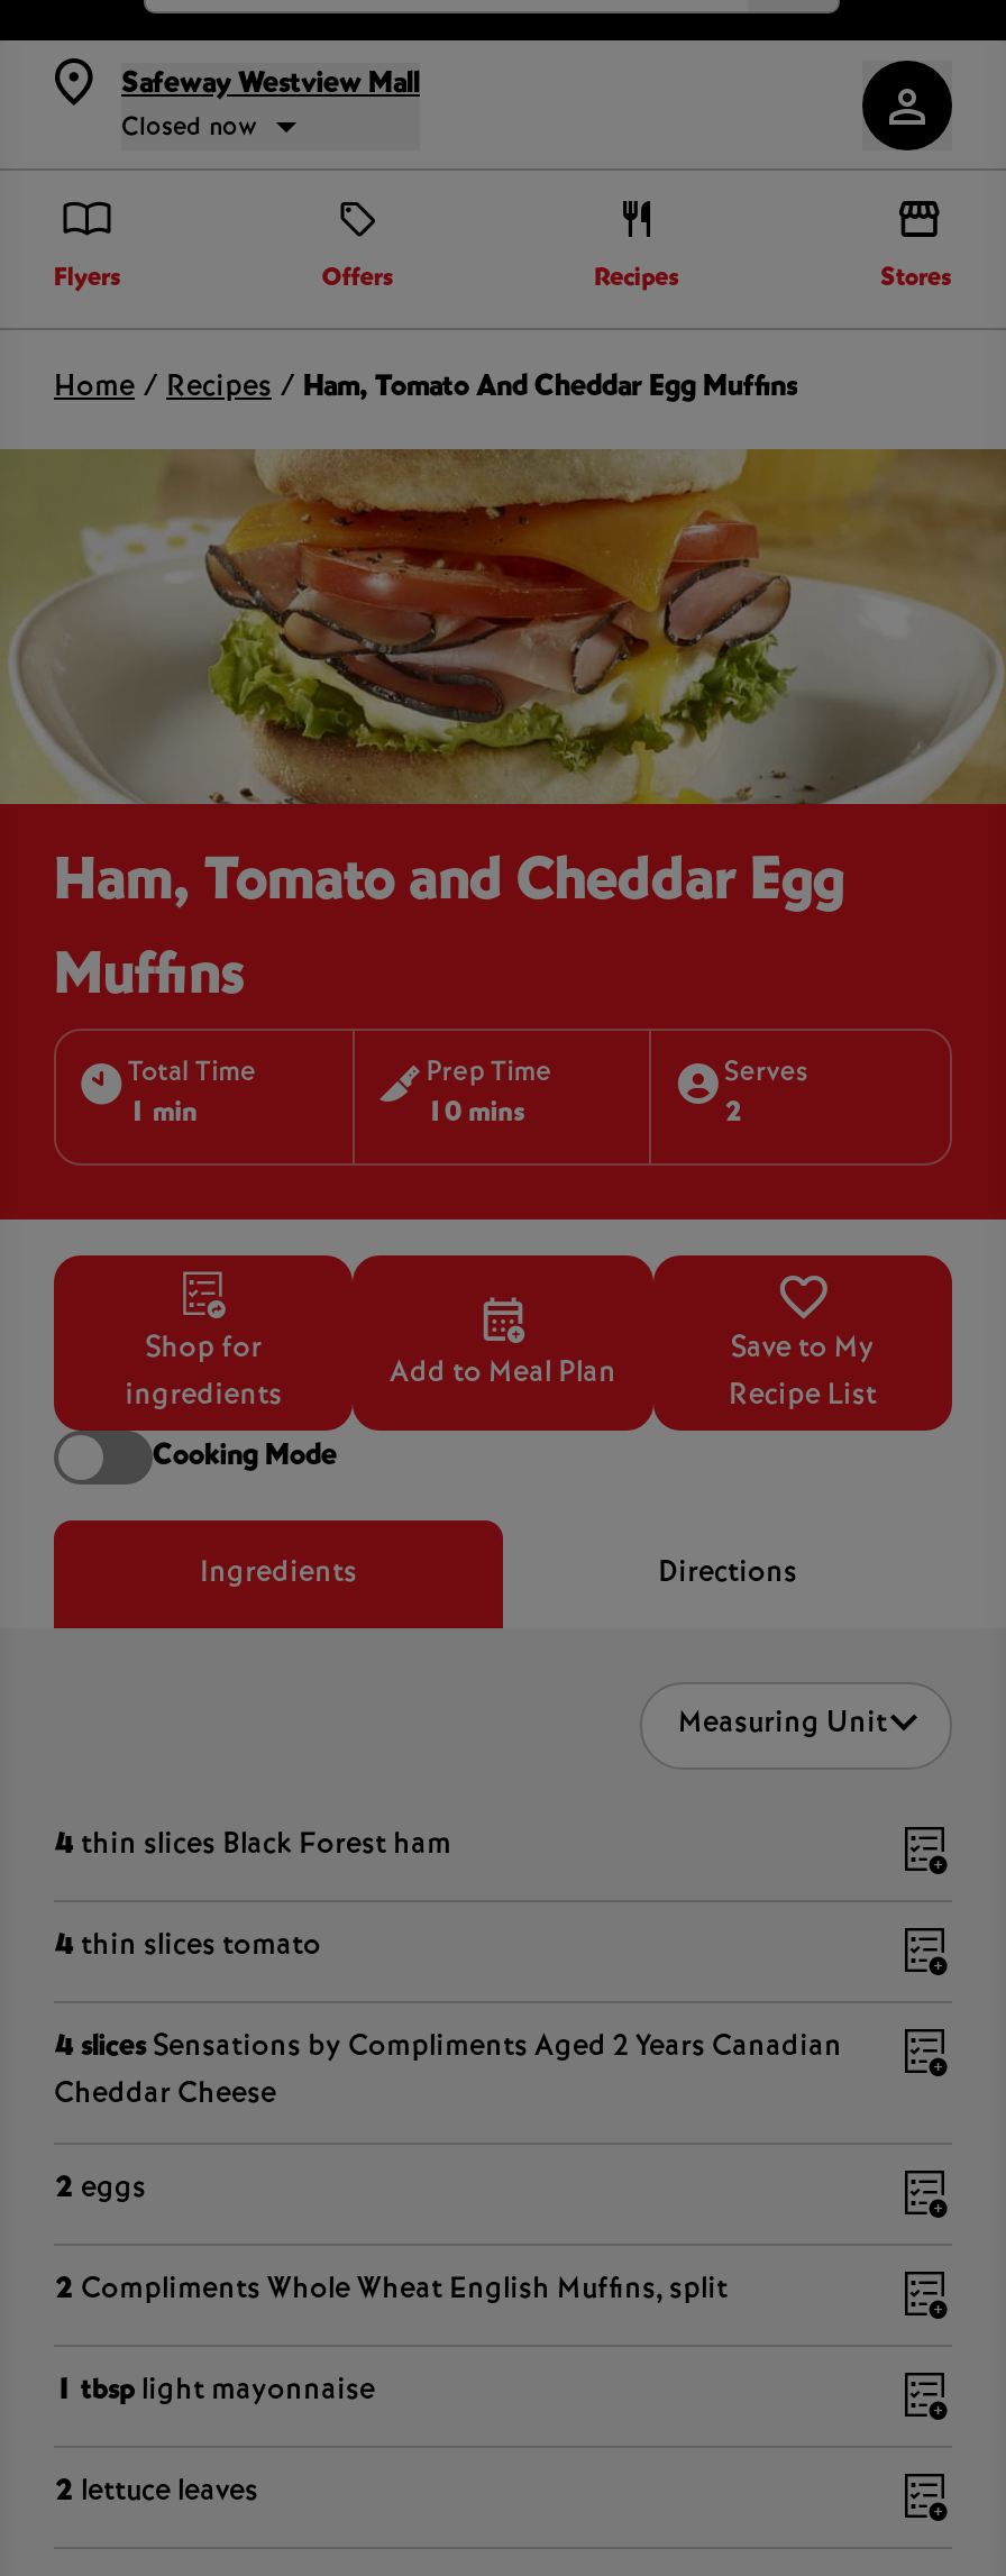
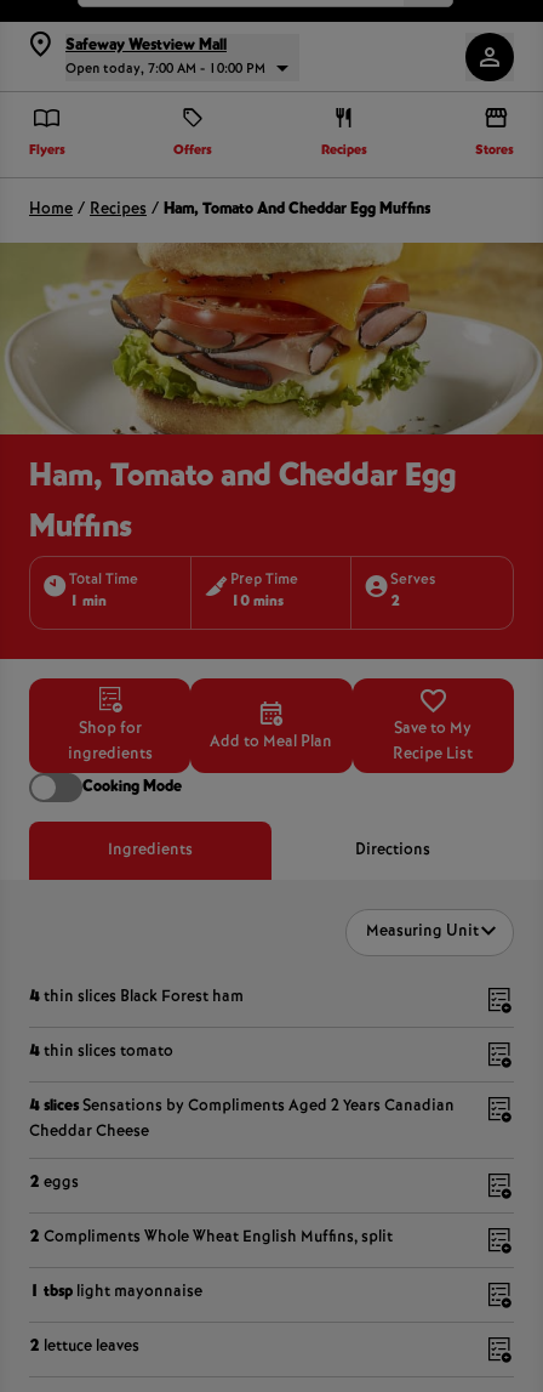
- Closed now
+ Open today, 7:00 AM - 10:00 PM
